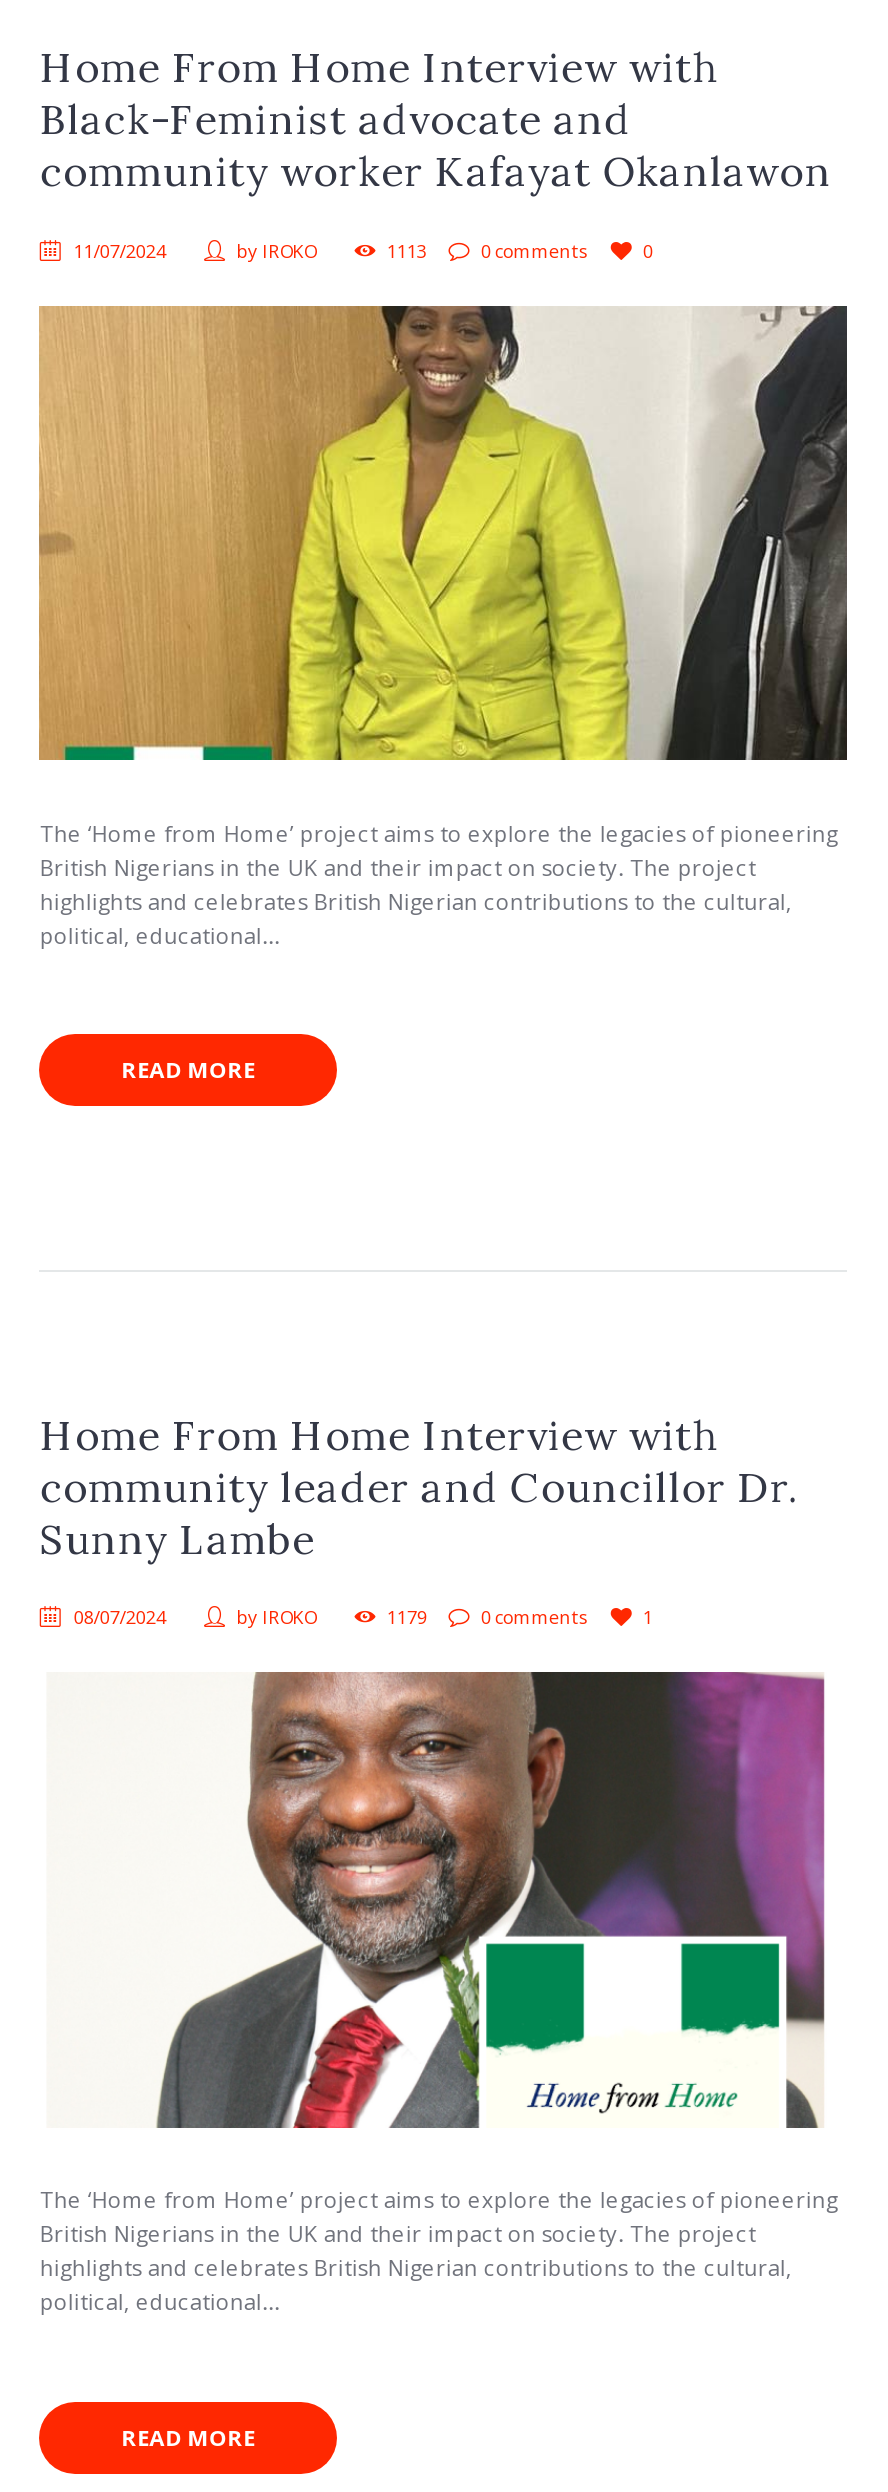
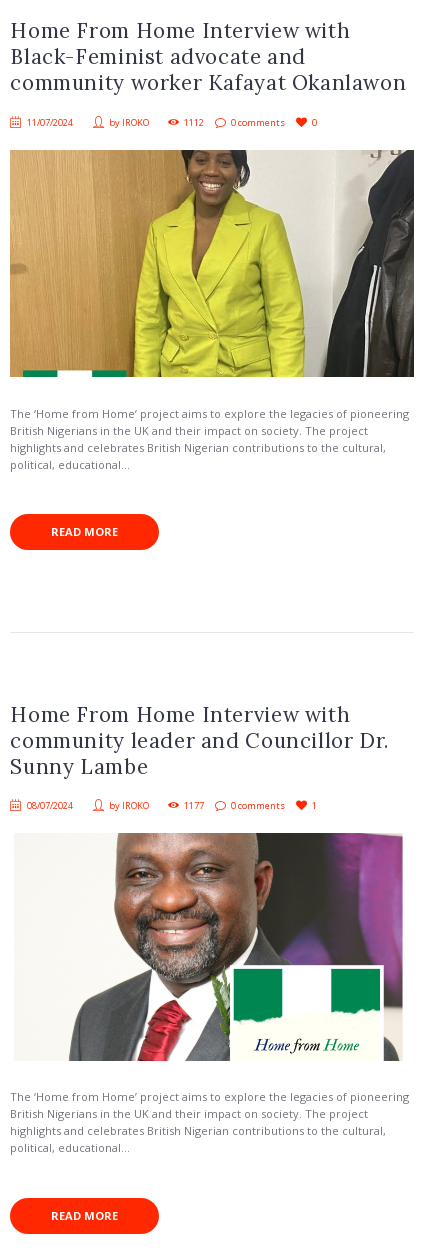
- 1113
+ 1112

- 1179
+ 1177
